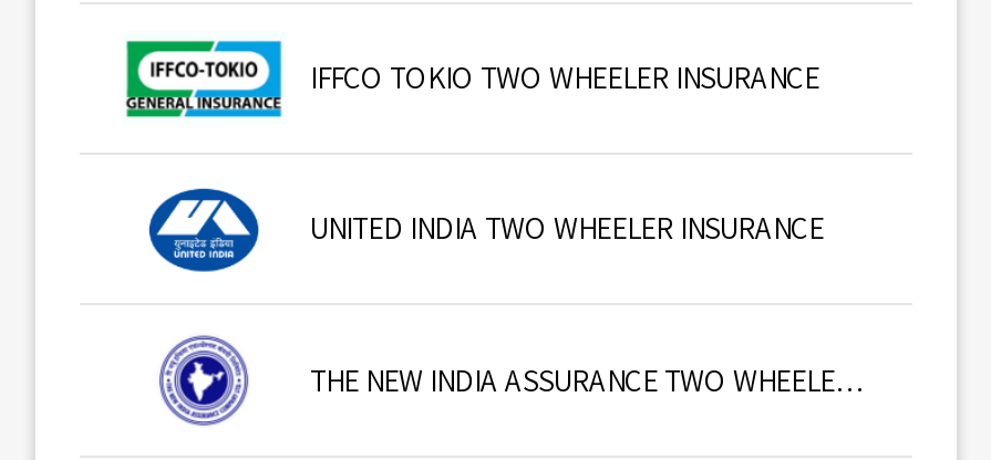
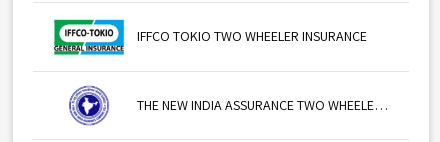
- [image]
- UNITED INDIA TWO WHEELER INSURANCE
